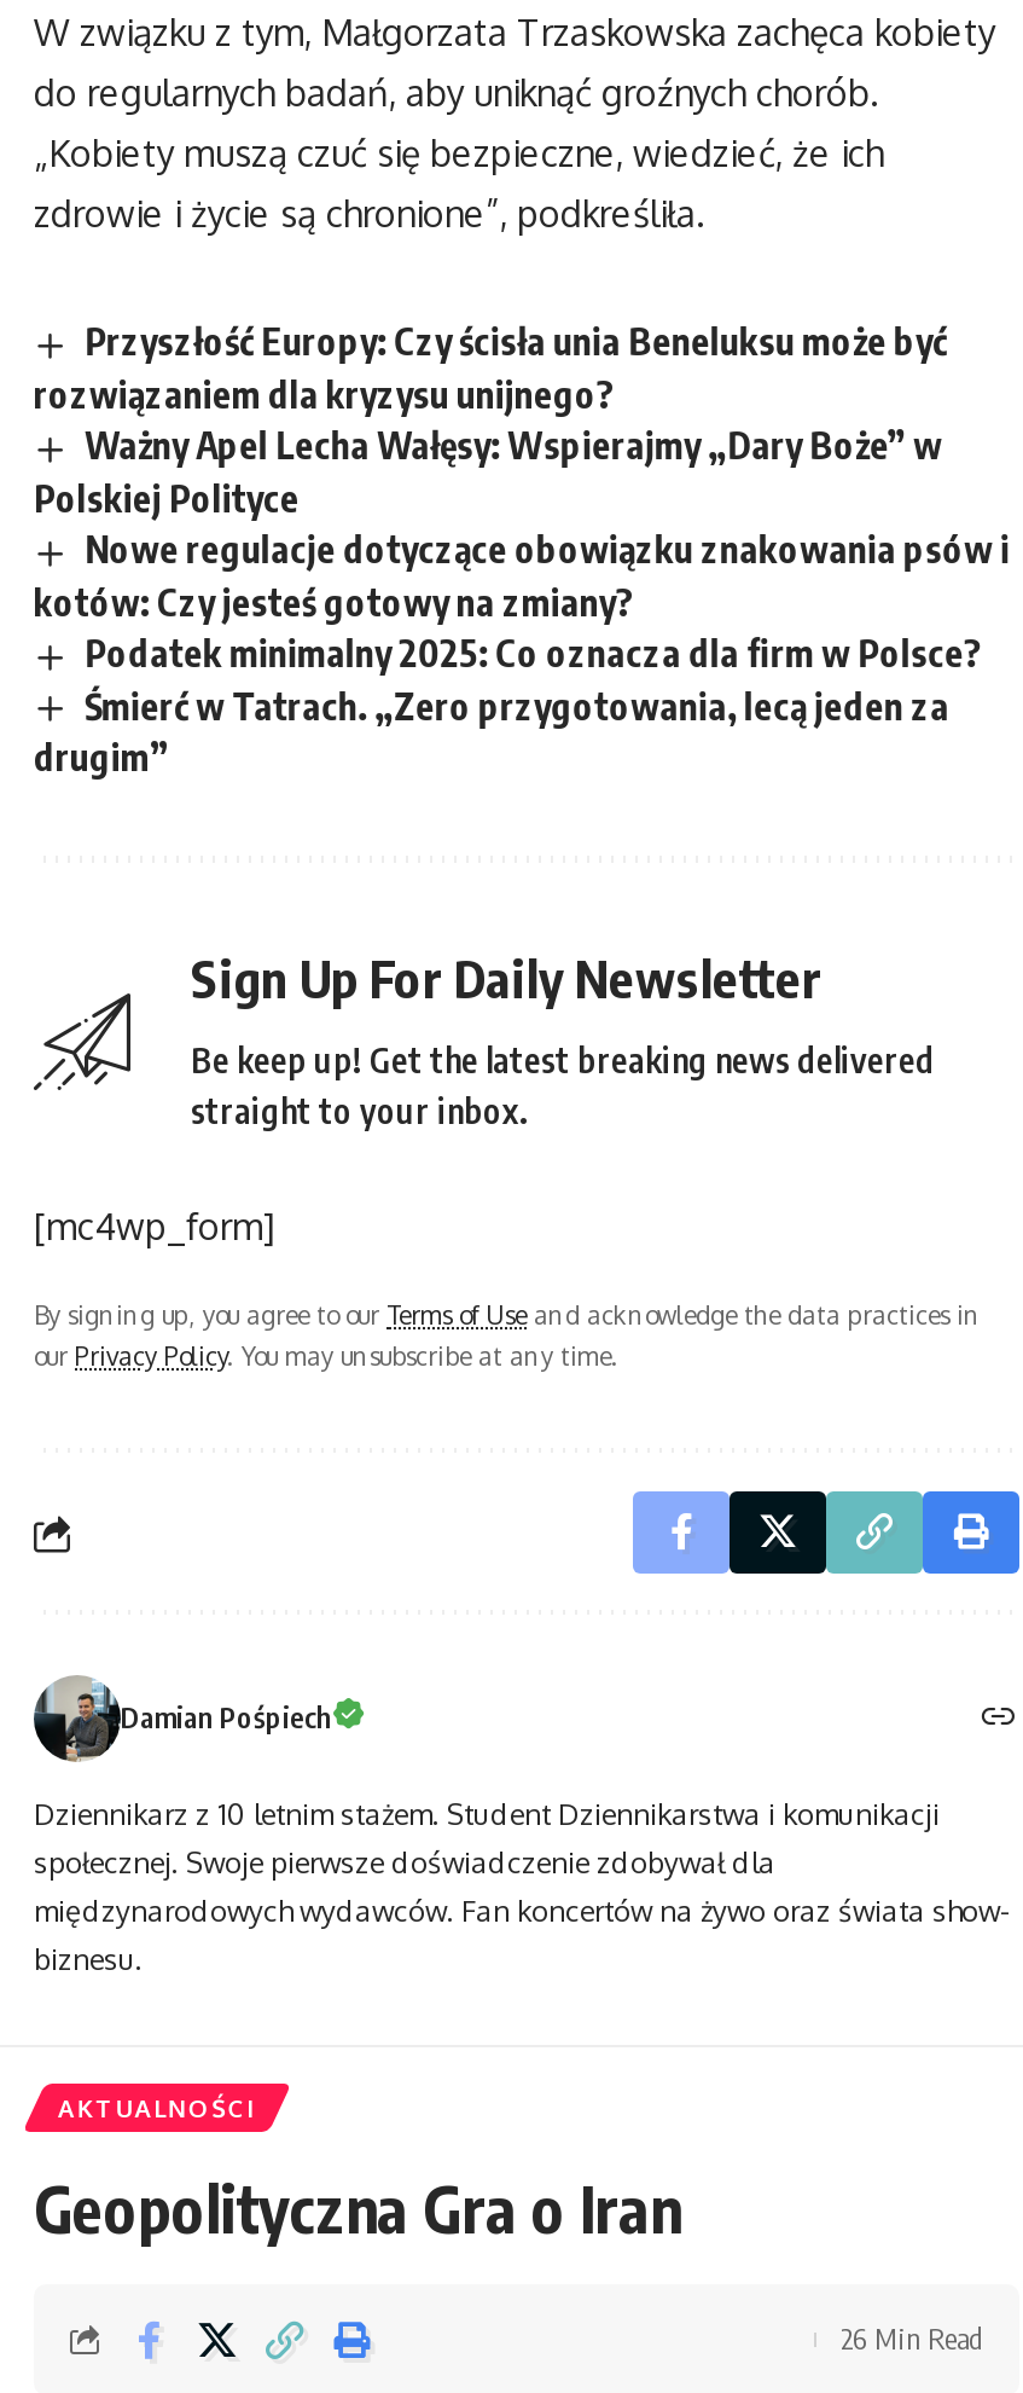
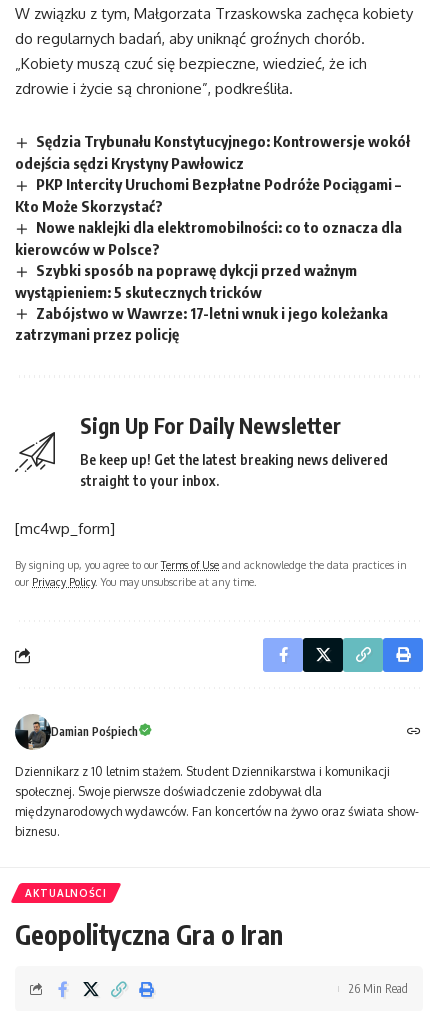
- Przyszłość Europy: Czy ścisła unia Beneluksu może być
- rozwiązaniem dla kryzysu unijnego?
- Ważny Apel Lecha Wałęsy: Wspierajmy „Dary Boże” w
- Polskiej Polityce
- Nowe regulacje dotyczące obowiązku znakowania psów i
- kotów: Czy jesteś gotowy na zmiany?
- Podatek minimalny 2025: Co oznacza dla firm w Polsce?
- Śmierć w Tatrach. „Zero przygotowania, lecą jeden za
- drugim”
+ Sędzia Trybunału Konstytucyjnego: Kontrowersje wokół
+ odejścia sędzi Krystyny Pawłowicz
+ PKP Intercity Uruchomi Bezpłatne Podróże Pociągami –
+ Kto Może Skorzystać?
+ Nowe naklejki dla elektromobilności: co to oznacza dla
+ kierowców w Polsce?
+ Szybki sposób na poprawę dykcji przed ważnym
+ wystąpieniem: 5 skutecznych tricków
+ Zabójstwo w Wawrze: 17-letni wnuk i jego koleżanka
+ zatrzymani przez policję
